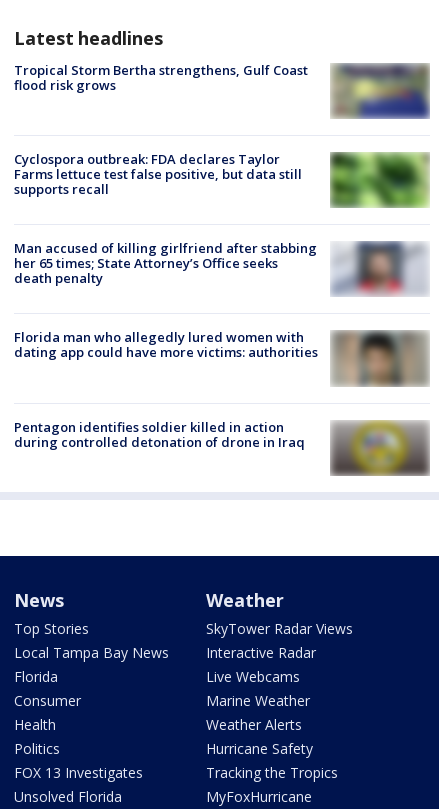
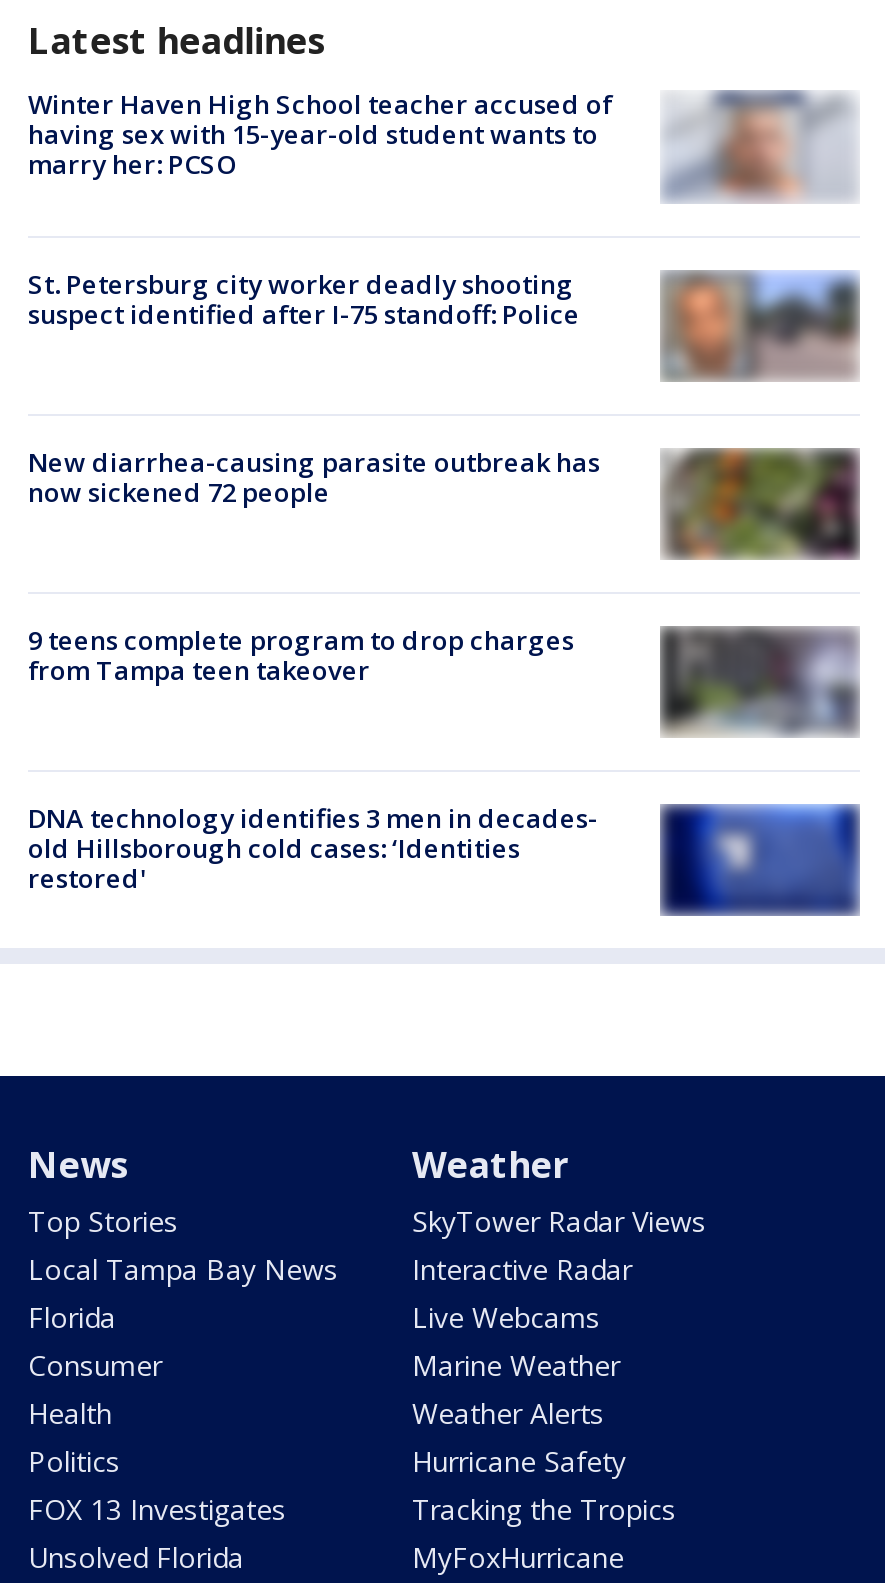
- [image]
- Tropical Storm Bertha strengthens, Gulf Coast
- flood risk grows
+ [image]
+ Winter Haven High School teacher accused of
+ having sex with 15-year-old student wants to
+ marry her: PCSO

- Cyclospora outbreak: FDA declares Taylor
- Farms lettuce test false positive, but data still
- supports recall
+ St. Petersburg city worker deadly shooting
+ suspect identified after I-75 standoff: Police

- [image]
+ [image]

- [image]
- Man accused of killing girlfriend after stabbing
- her 65 times; State Attorney’s Office seeks
- death penalty
+ [image]
+ New diarrhea-causing parasite outbreak has
+ now sickened 72 people

- Florida man who allegedly lured women with
- dating app could have more victims: authorities
+ 9 teens complete program to drop charges
+ from Tampa teen takeover

- [image]
+ [image]

- [image]
- Pentagon identifies soldier killed in action
- during controlled detonation of drone in Iraq
+ [image]
+ DNA technology identifies 3 men in decades-
+ old Hillsborough cold cases: ‘Identities
+ restored'
